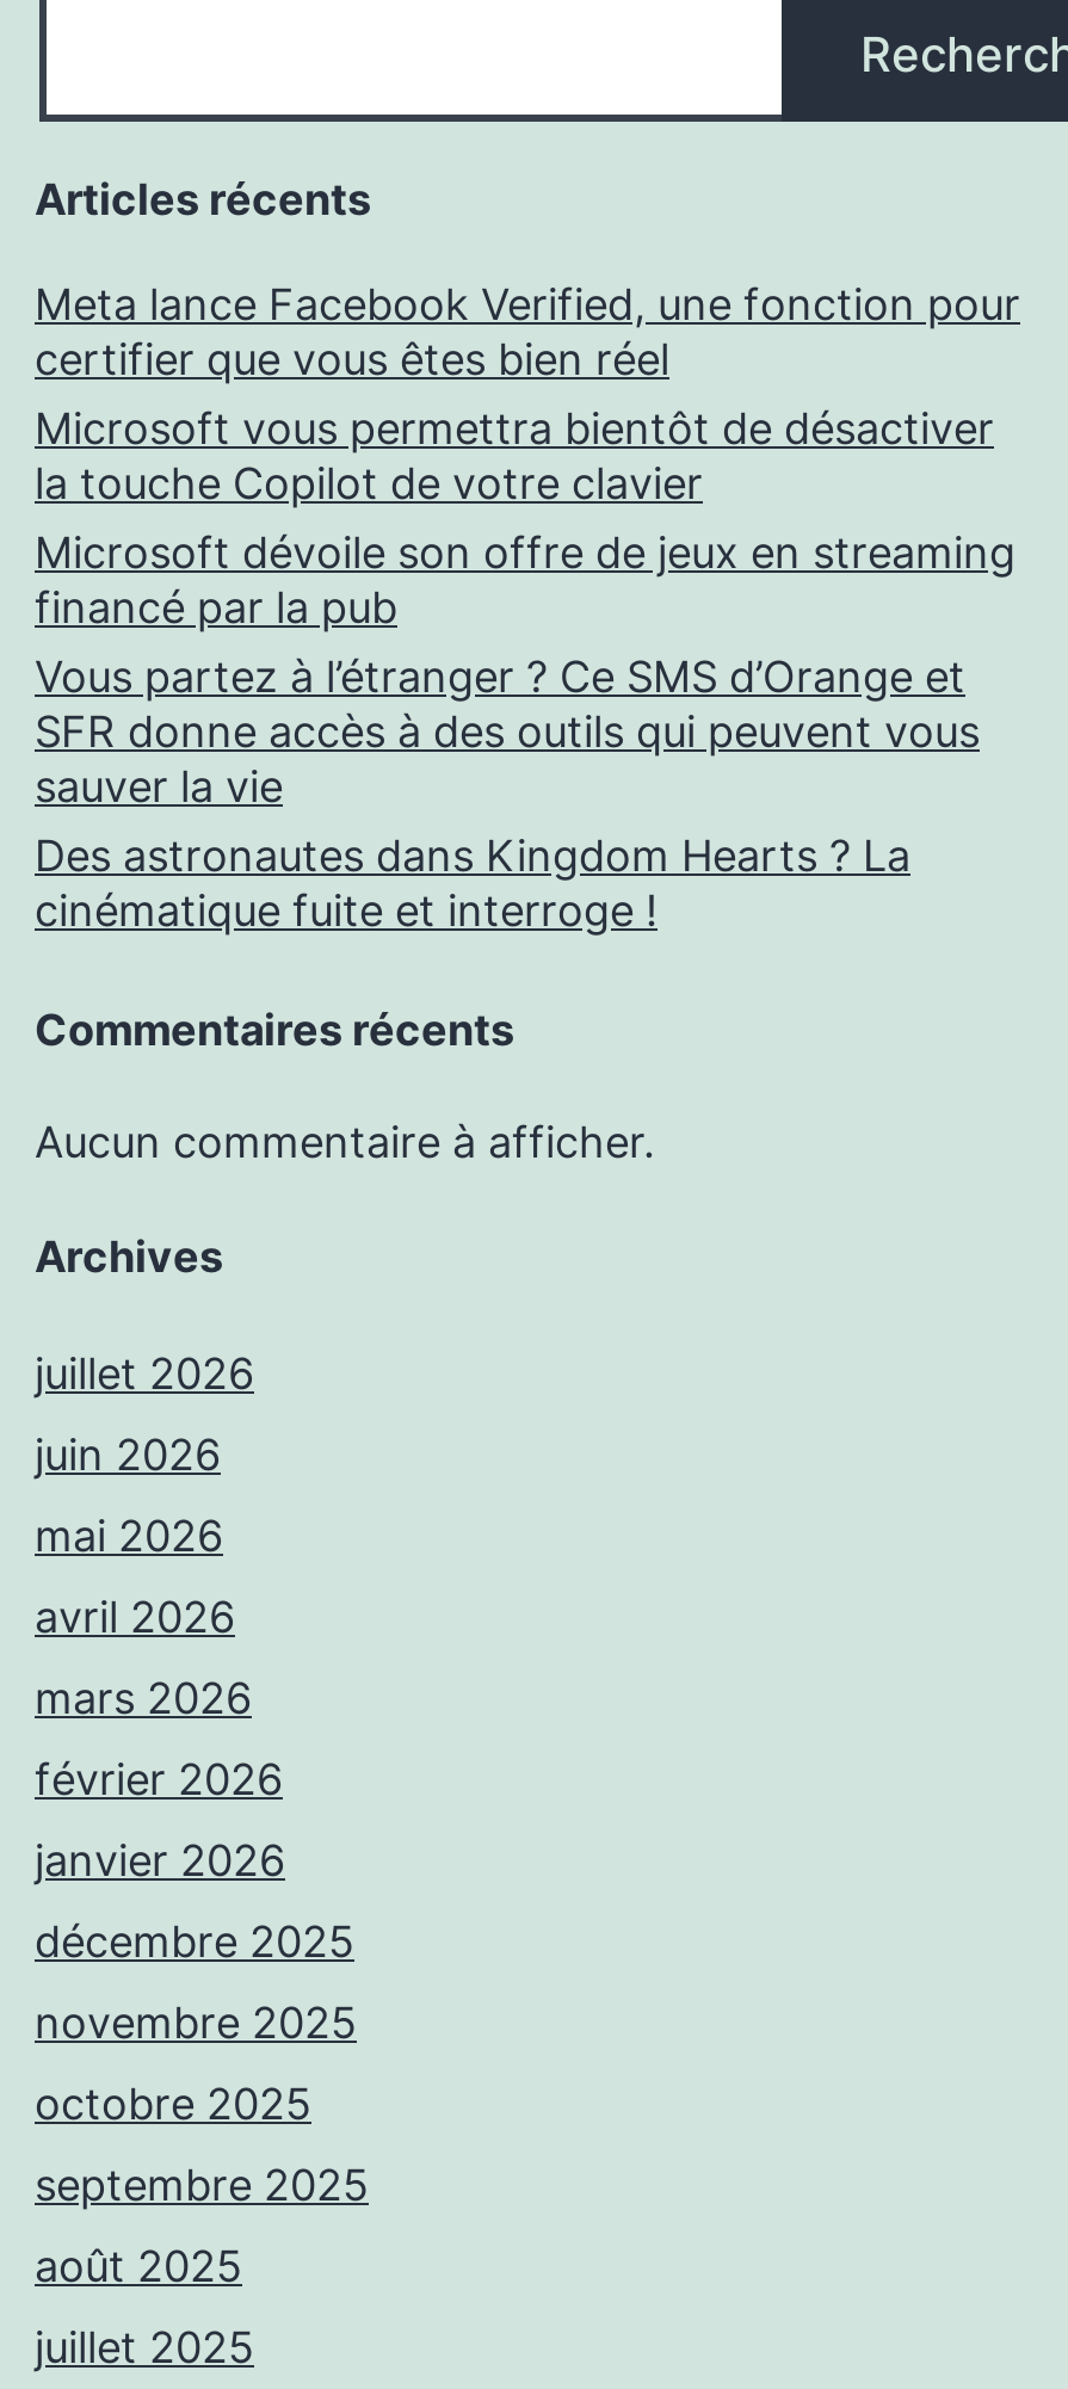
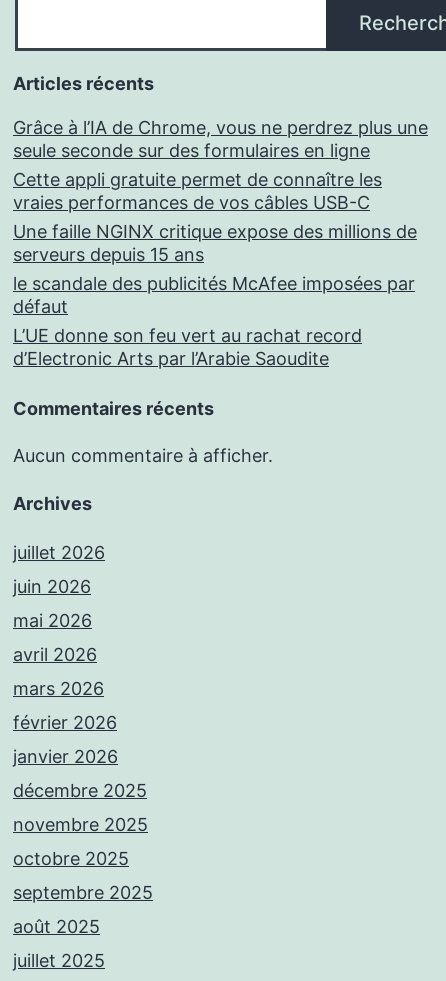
- Meta lance Facebook Verified, une fonction pour
- certifier que vous êtes bien réel
- Microsoft vous permettra bientôt de désactiver
- la touche Copilot de votre clavier
- Microsoft dévoile son offre de jeux en streaming
- financé par la pub
- Vous partez à l’étranger ? Ce SMS d’Orange et
- SFR donne accès à des outils qui peuvent vous
- sauver la vie
- Des astronautes dans Kingdom Hearts ? La
- cinématique fuite et interroge !
+ Grâce à l’IA de Chrome, vous ne perdrez plus une
+ seule seconde sur des formulaires en ligne
+ Cette appli gratuite permet de connaître les
+ vraies performances de vos câbles USB-C
+ Une faille NGINX critique expose des millions de
+ serveurs depuis 15 ans
+ le scandale des publicités McAfee imposées par
+ défaut
+ L’UE donne son feu vert au rachat record
+ d’Electronic Arts par l’Arabie Saoudite
